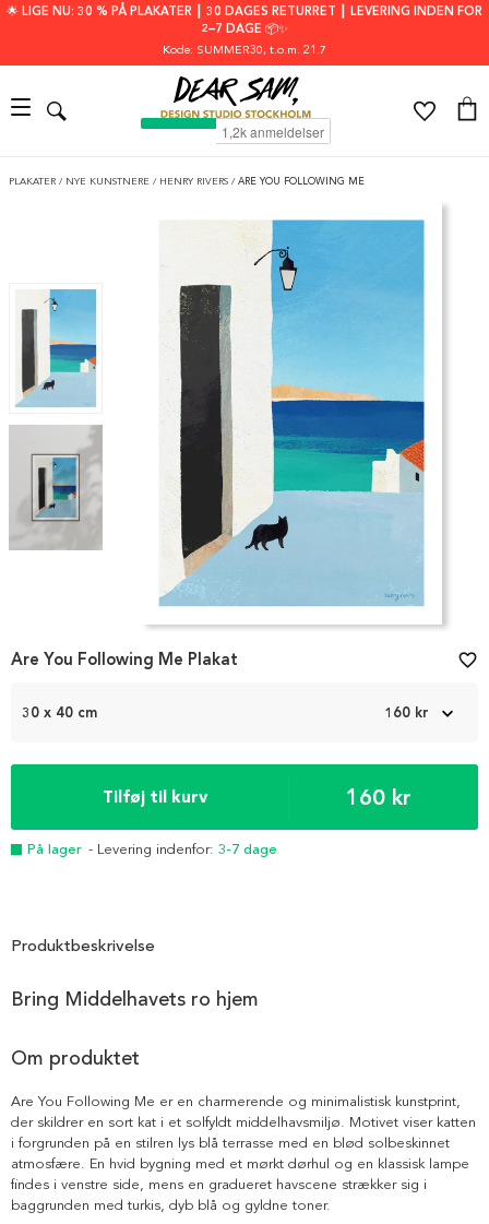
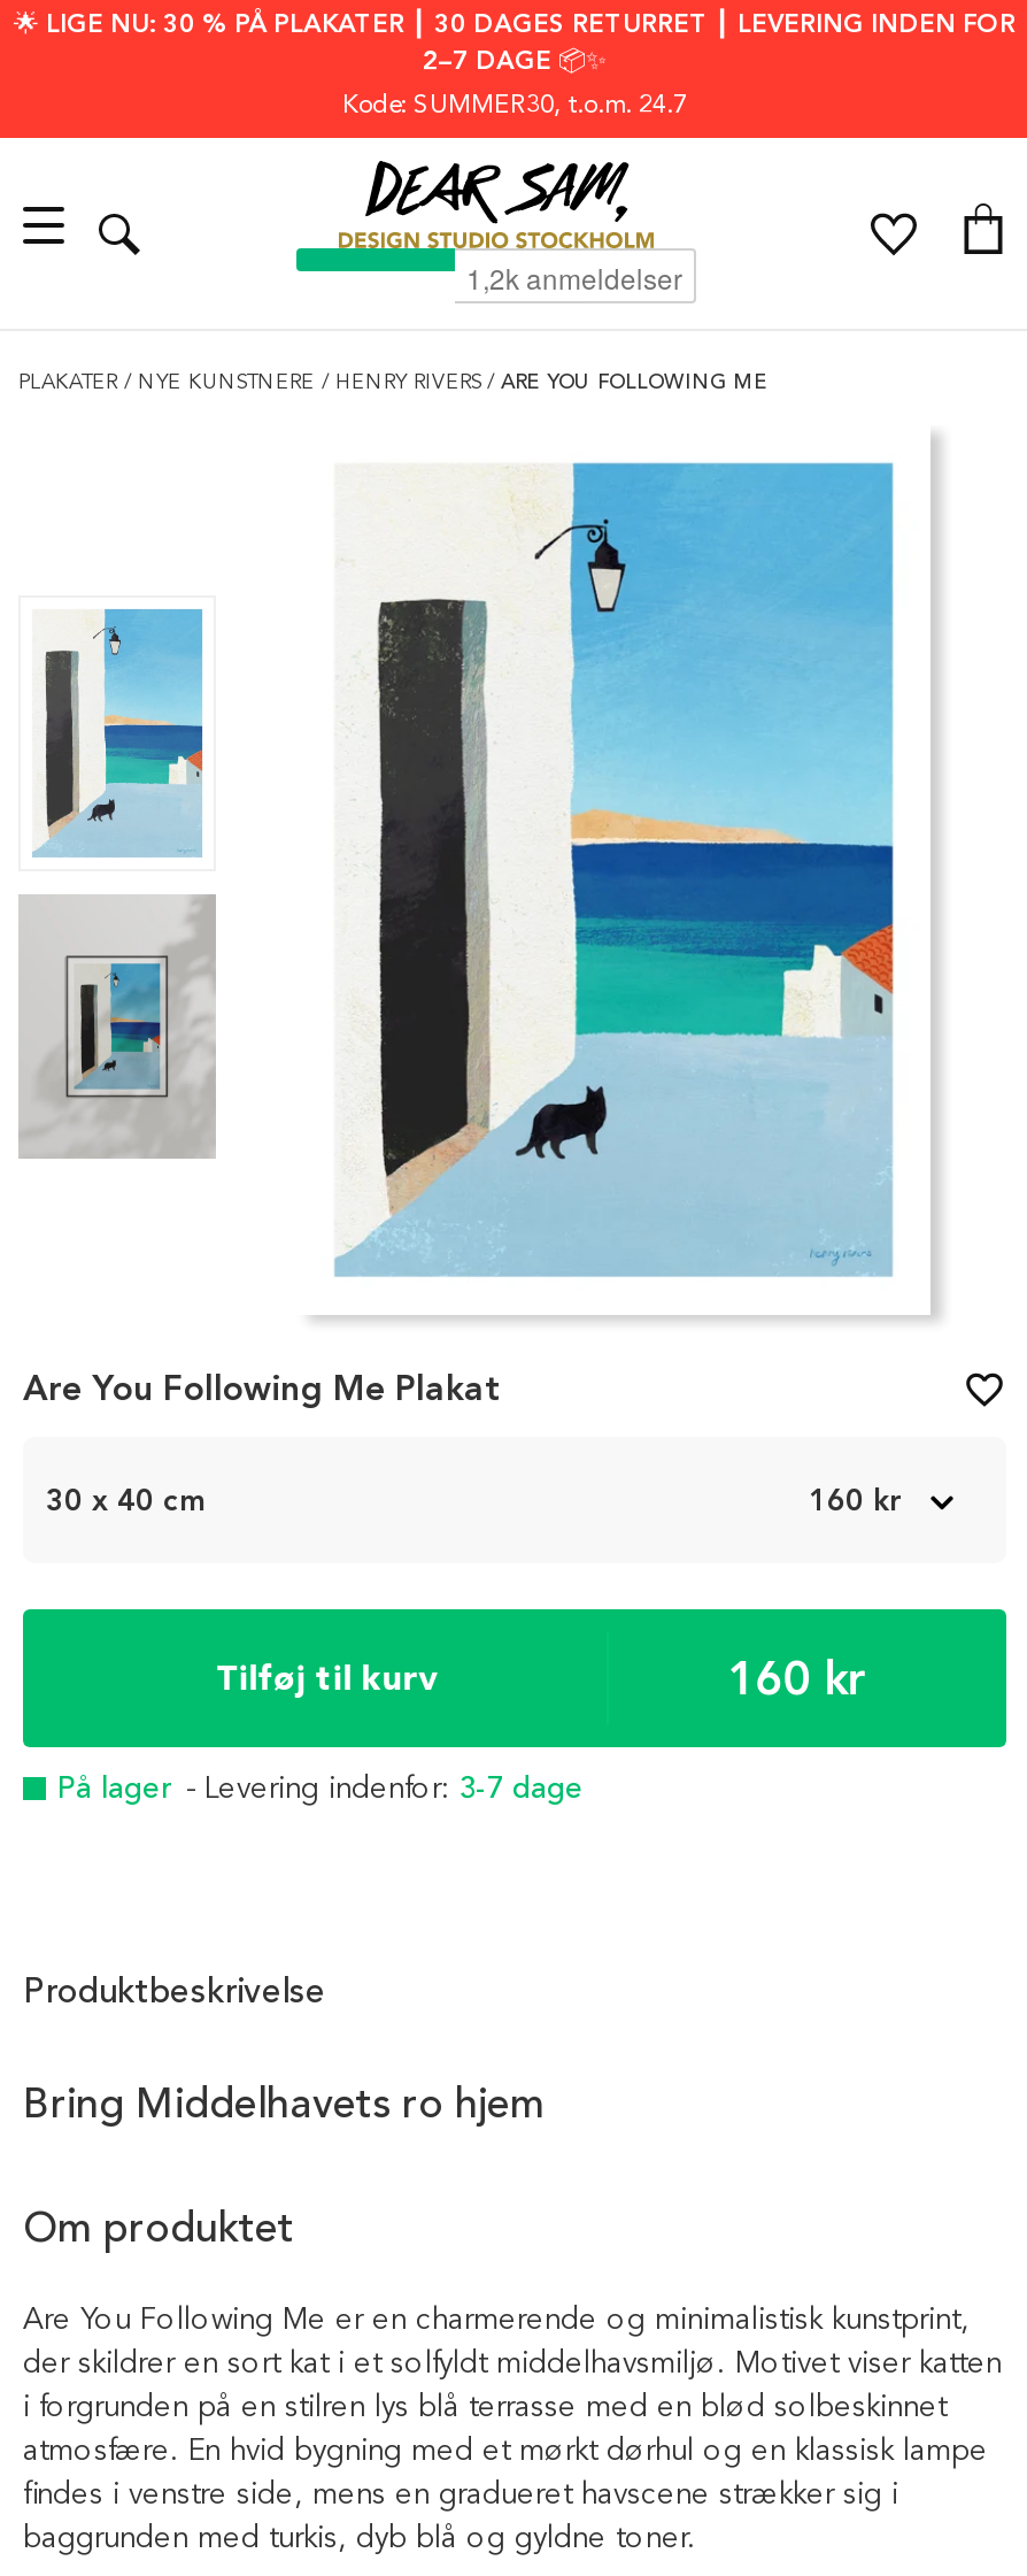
- Kode: SUMMER30, t.o.m. 21.7
+ Kode: SUMMER30, t.o.m. 24.7
